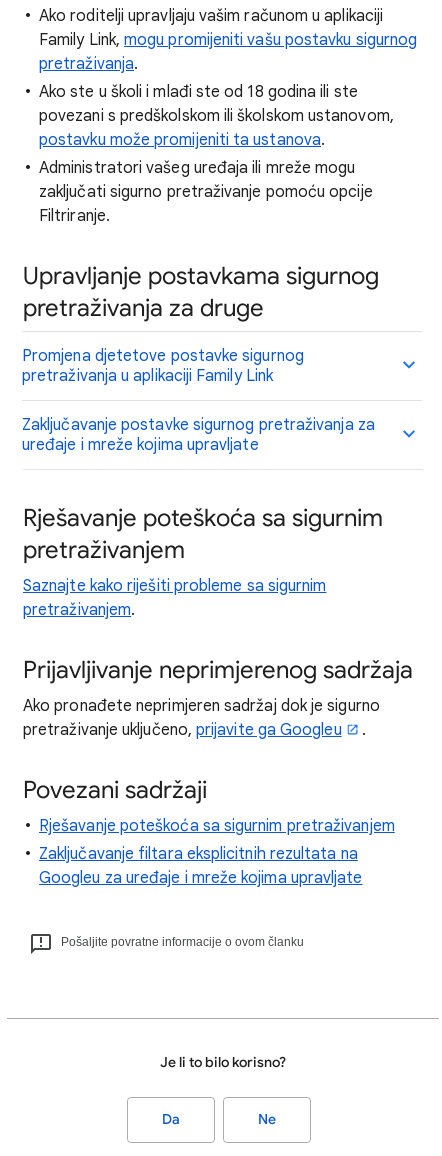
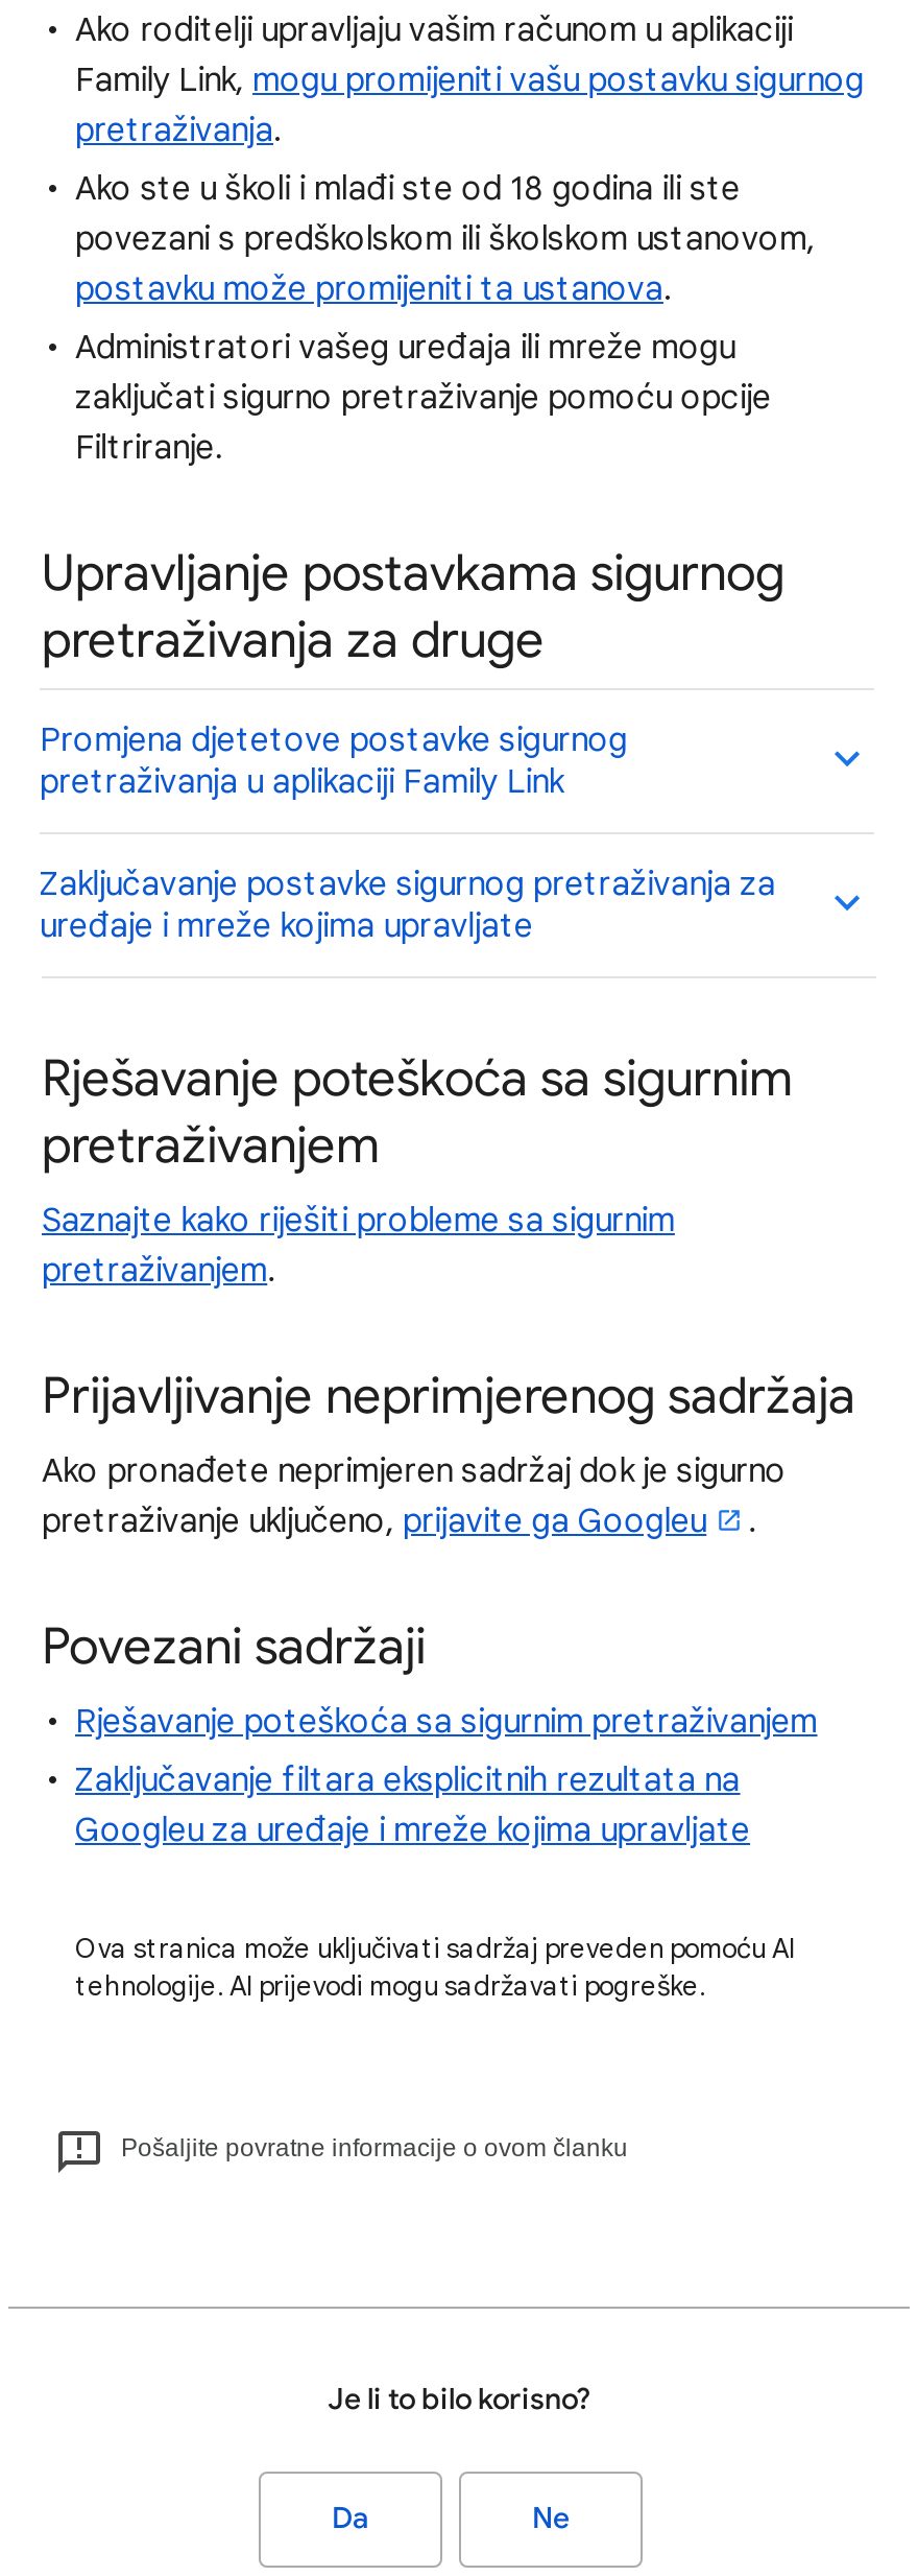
+ Ova stranica može uključivati sadržaj preveden pomoću AI
+ tehnologije. AI prijevodi mogu sadržavati pogreške.
